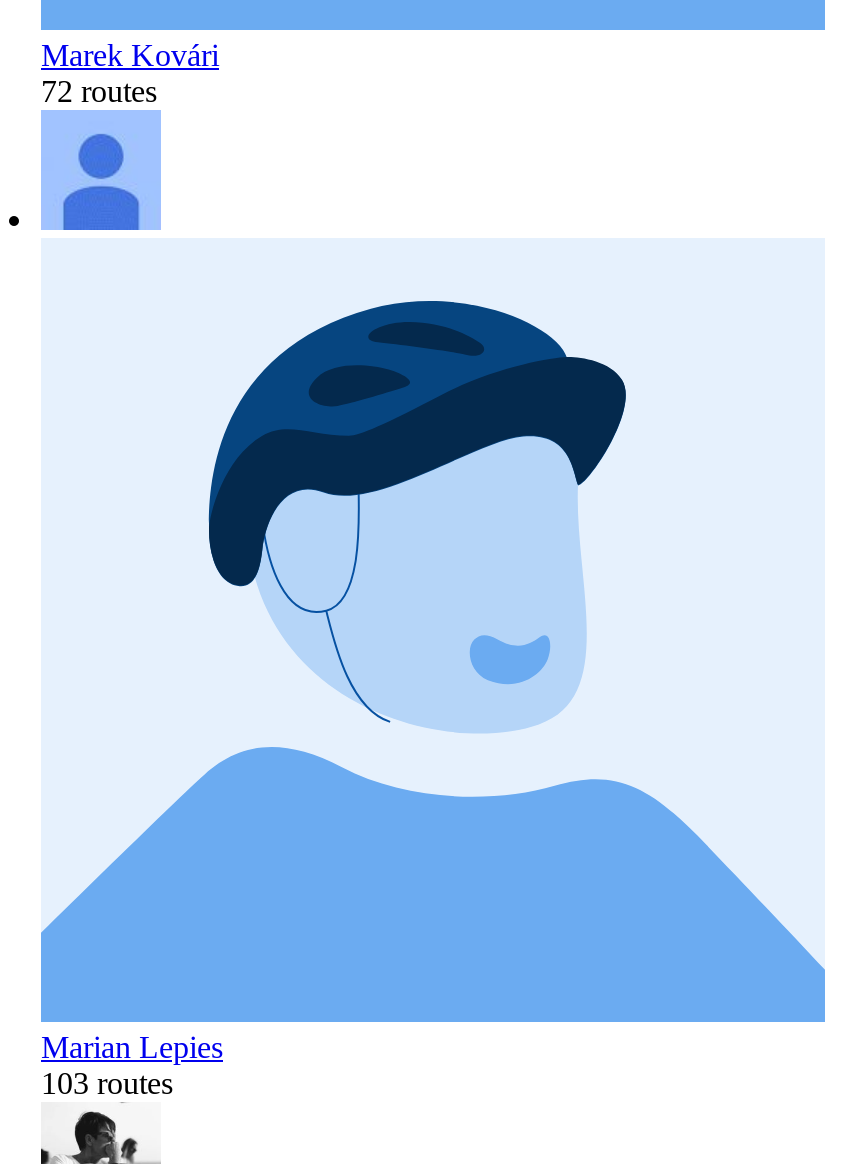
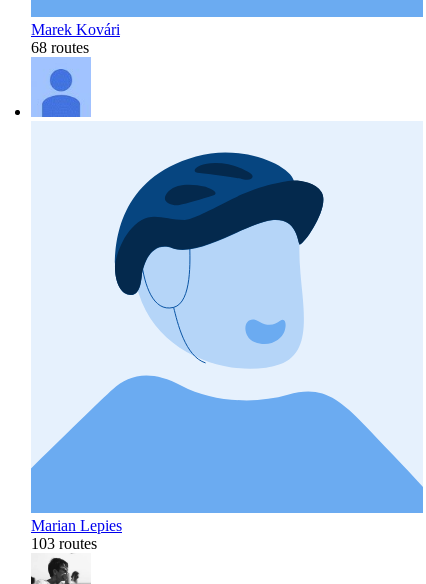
- 72 routes
+ 68 routes
